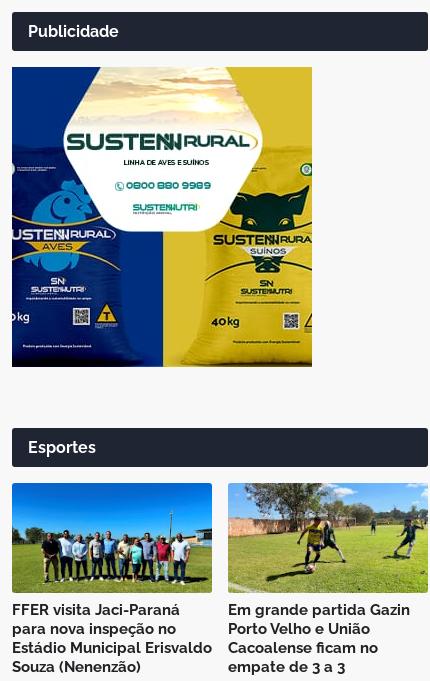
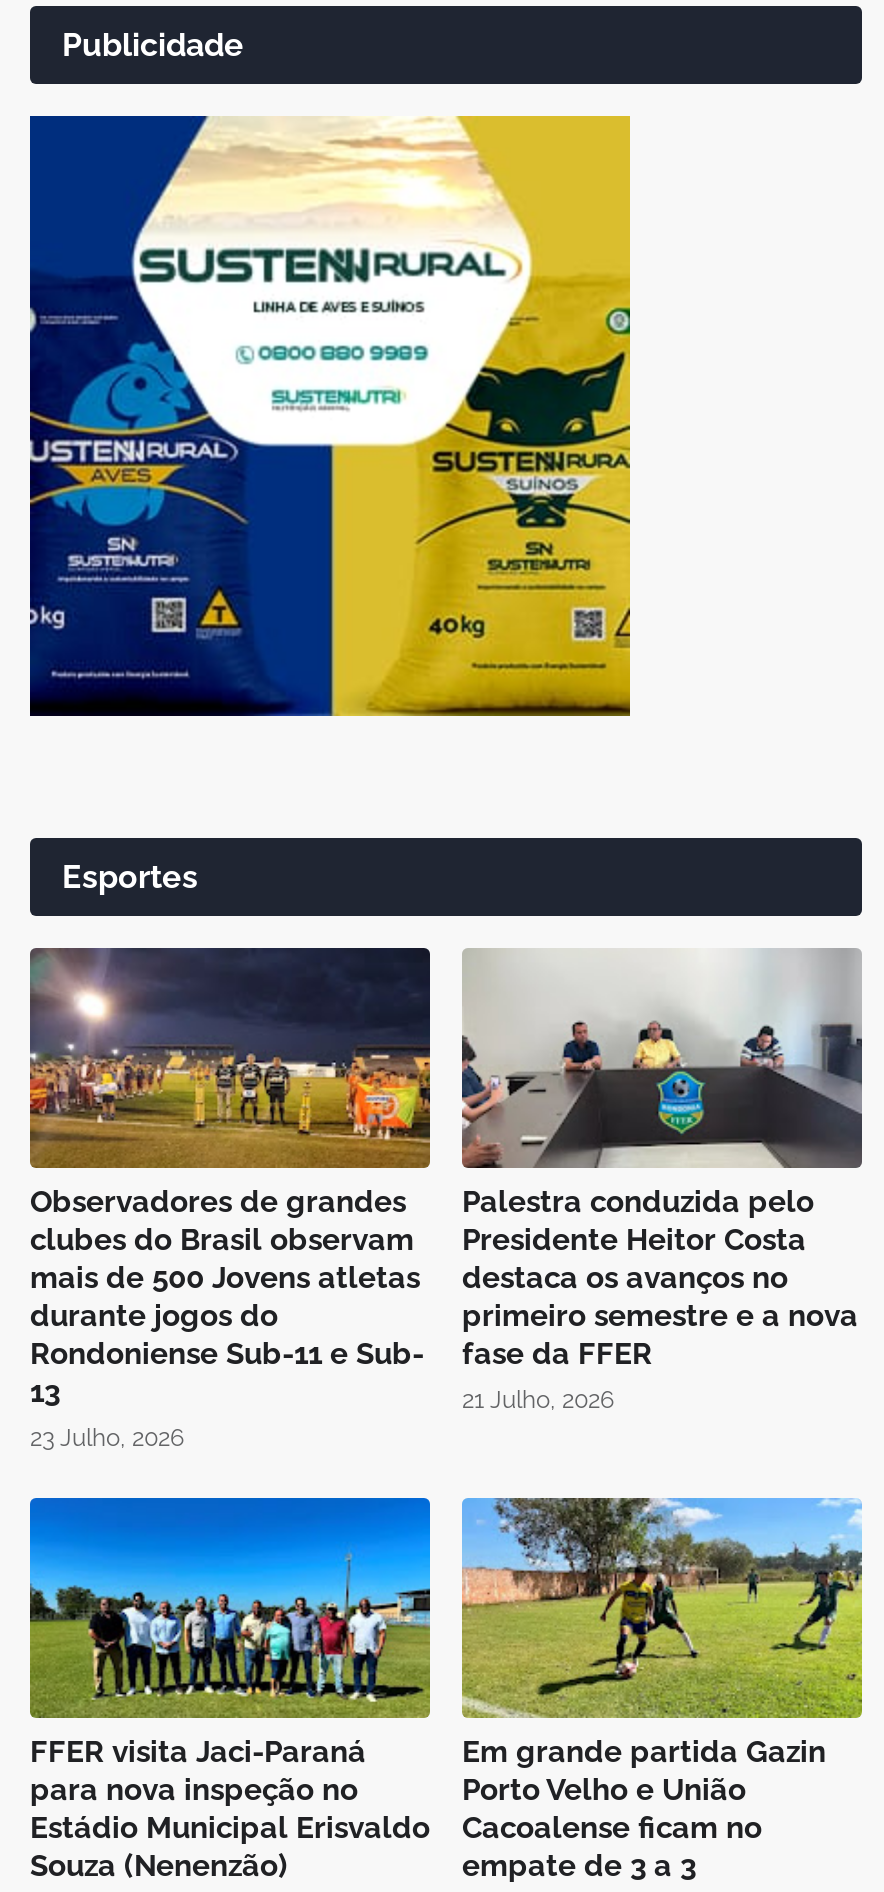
+ [image]
+ Observadores de grandes
+ clubes do Brasil observam
+ mais de 500 Jovens atletas
+ durante jogos do
+ Rondoniense Sub-11 e Sub-
+ 13
+ 23 Julho, 2026

+ [image]
+ Palestra conduzida pelo
+ Presidente Heitor Costa
+ destaca os avanços no
+ primeiro semestre e a nova
+ fase da FFER
+ 21 Julho, 2026
